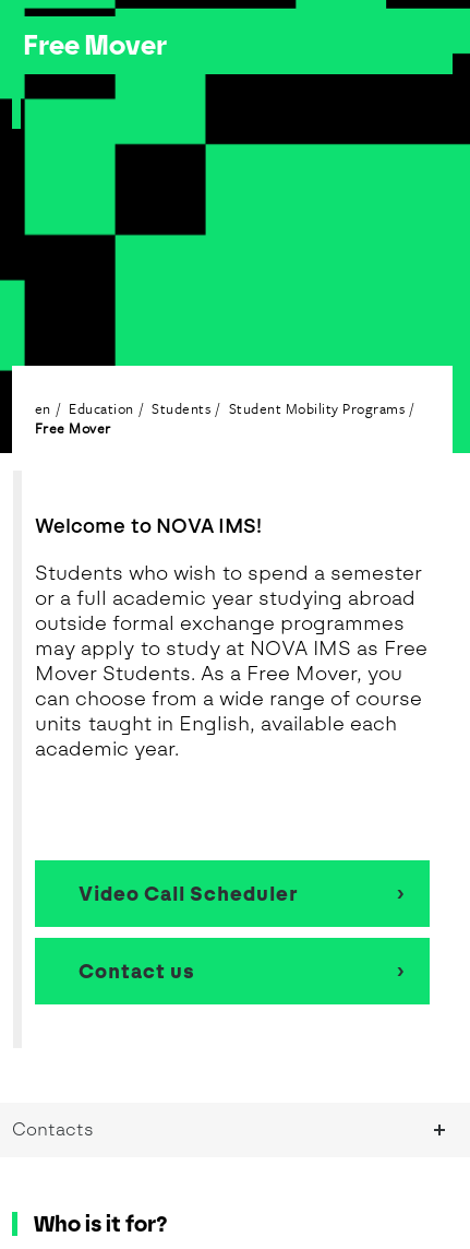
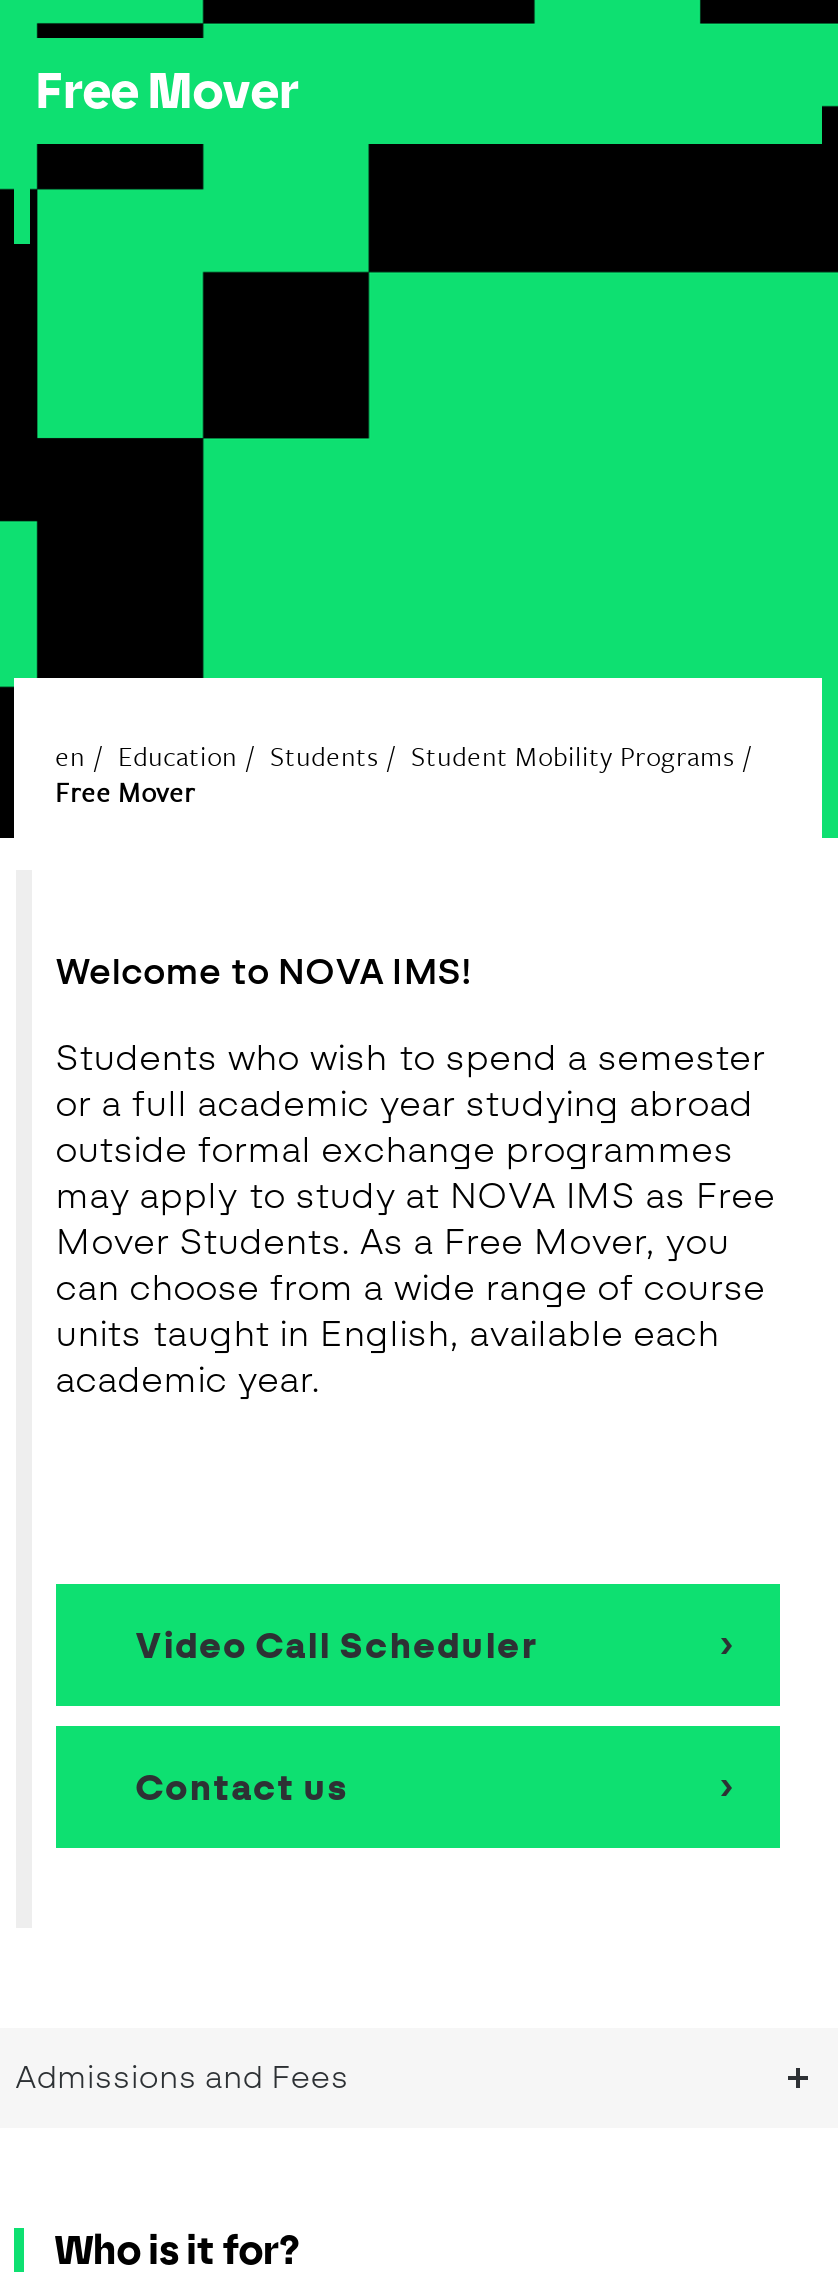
- Contacts
+ Admissions and Fees
